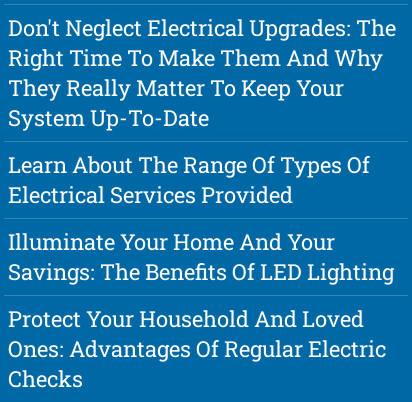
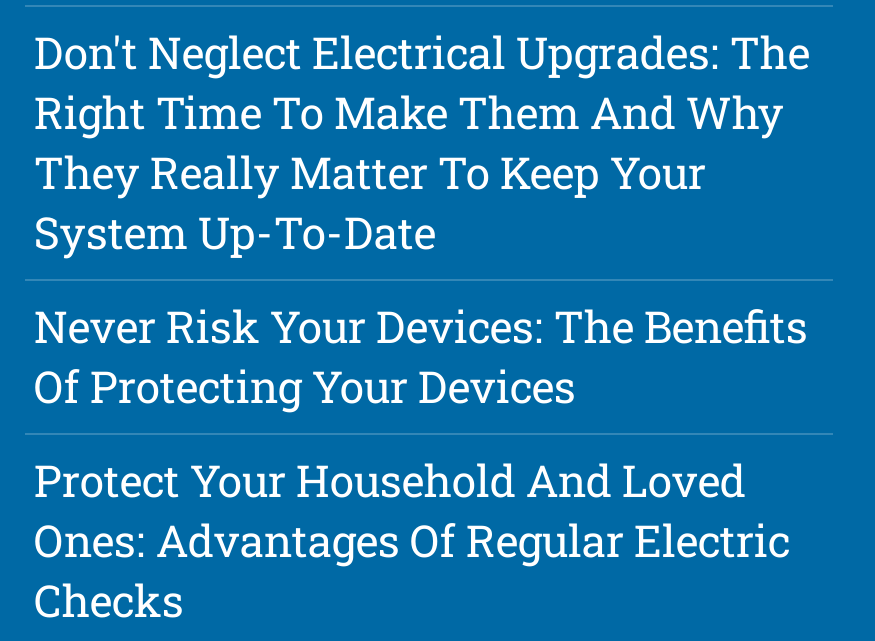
- Learn About The Range Of Types Of
- Electrical Services Provided
- Illuminate Your Home And Your
- Savings: The Benefits Of LED Lighting
+ Never Risk Your Devices: The Benefits
+ Of Protecting Your Devices
